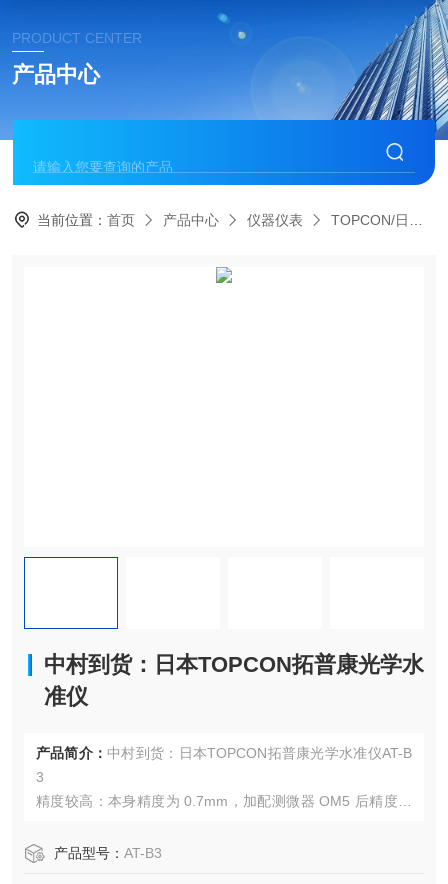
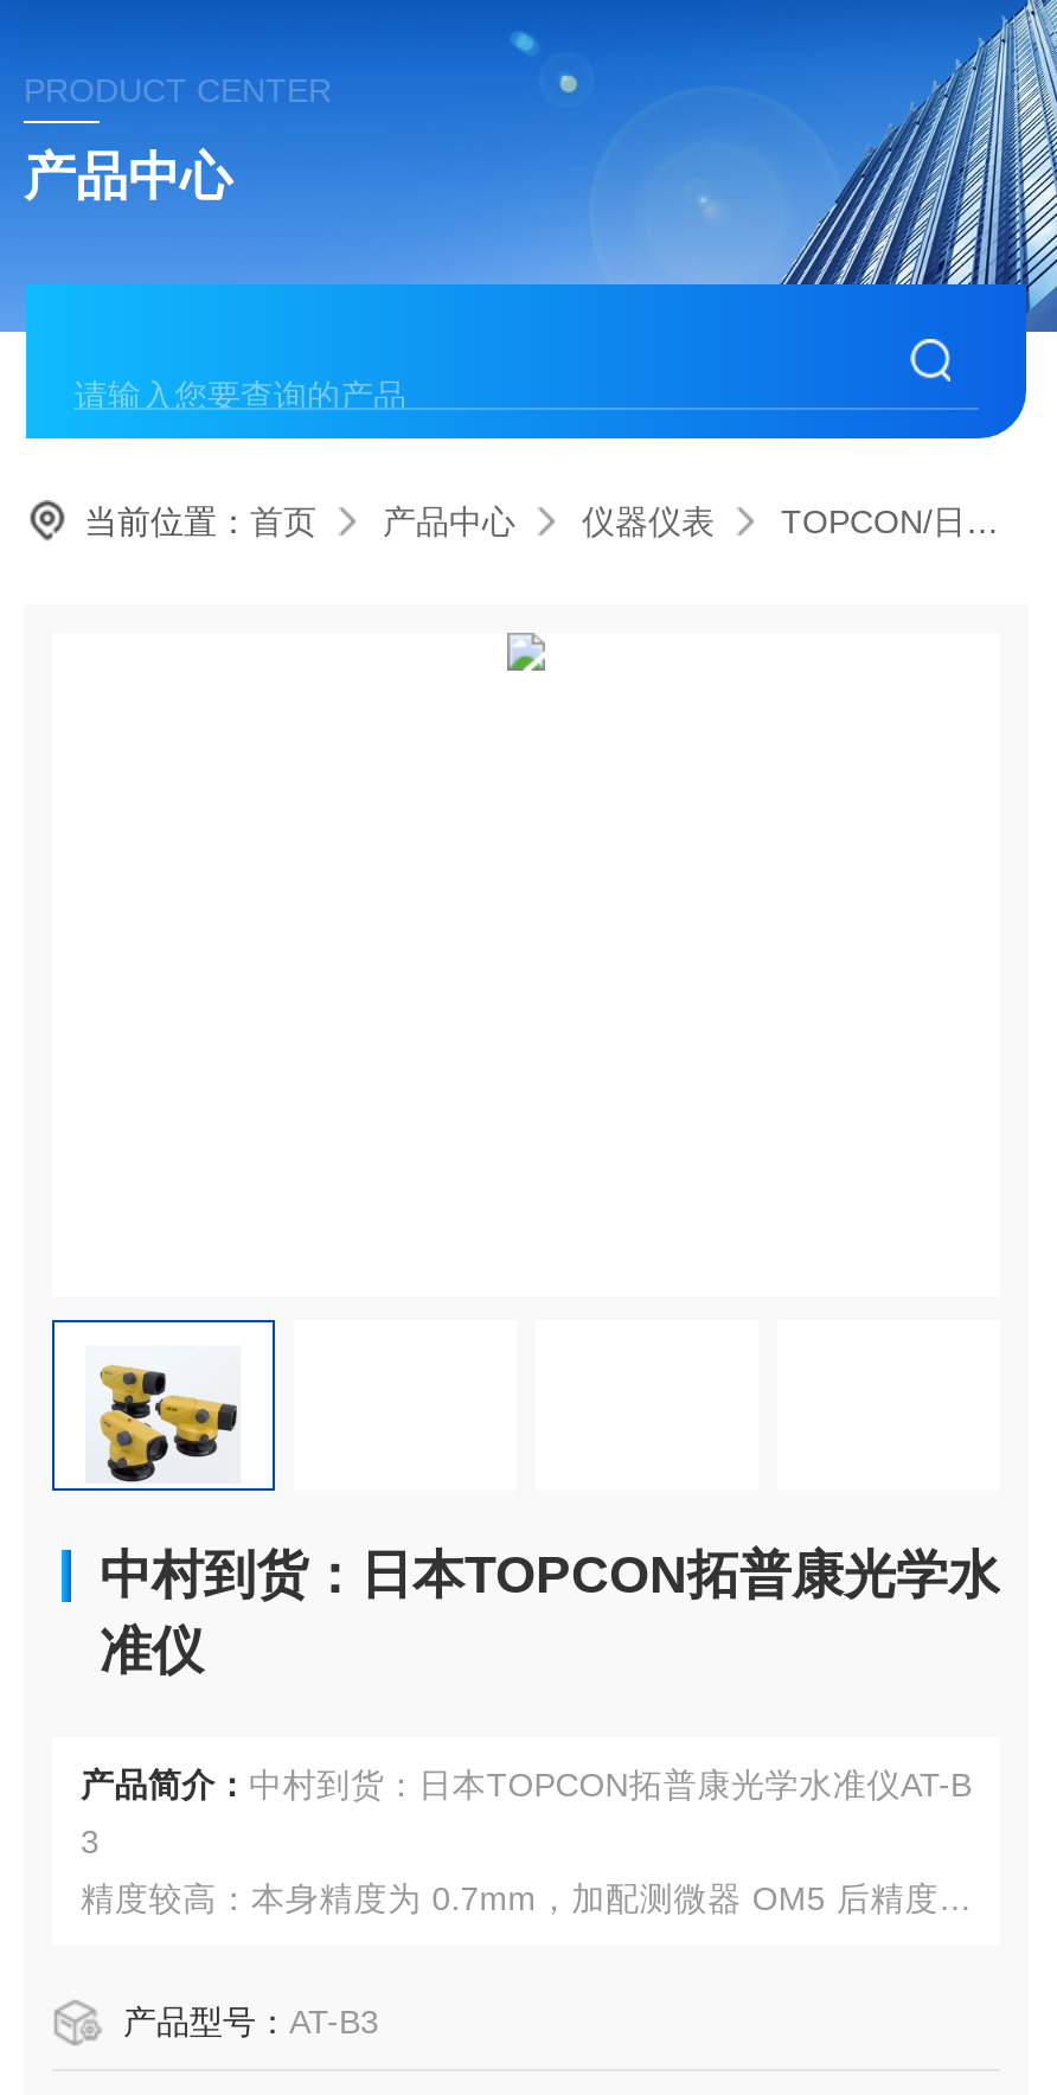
+ [image]
